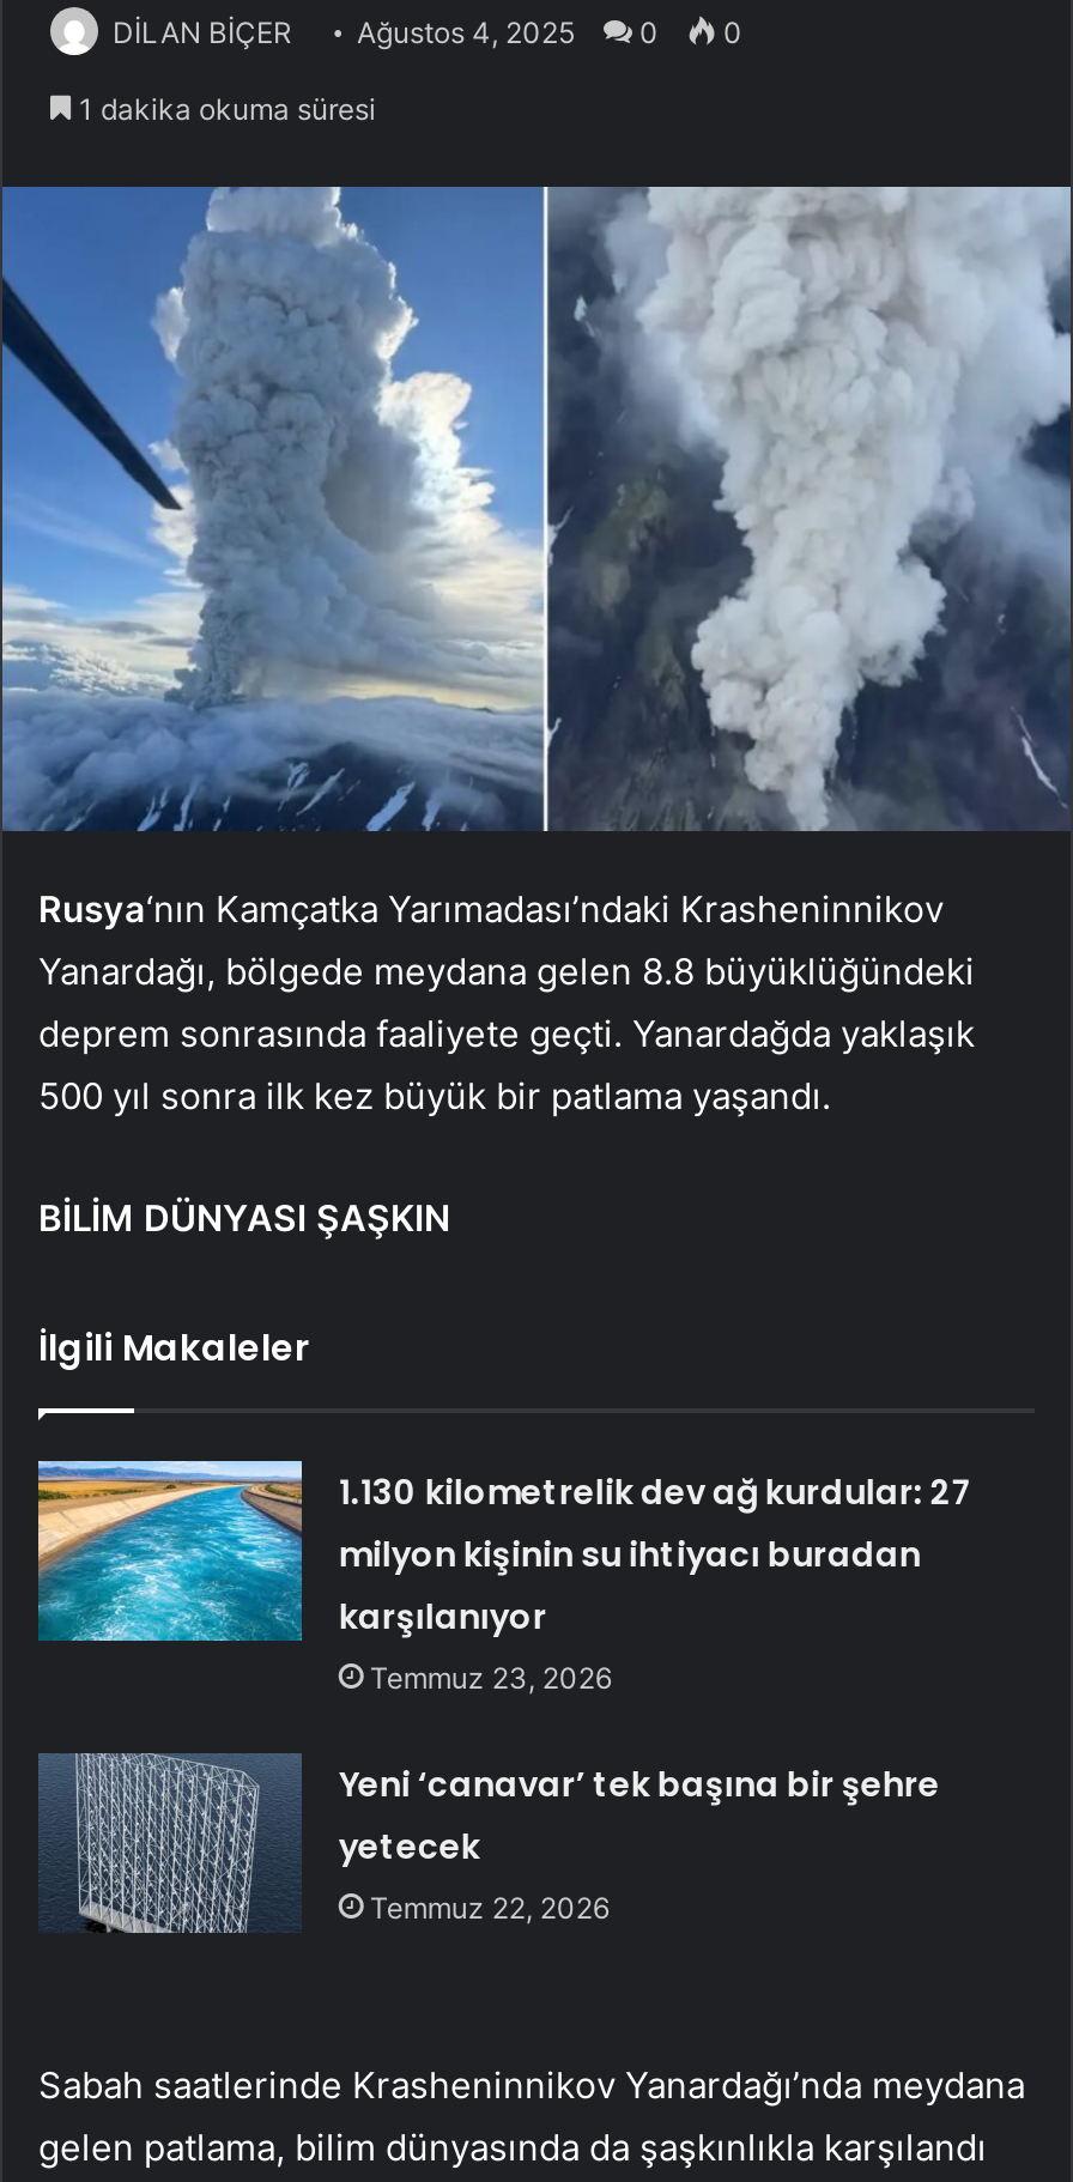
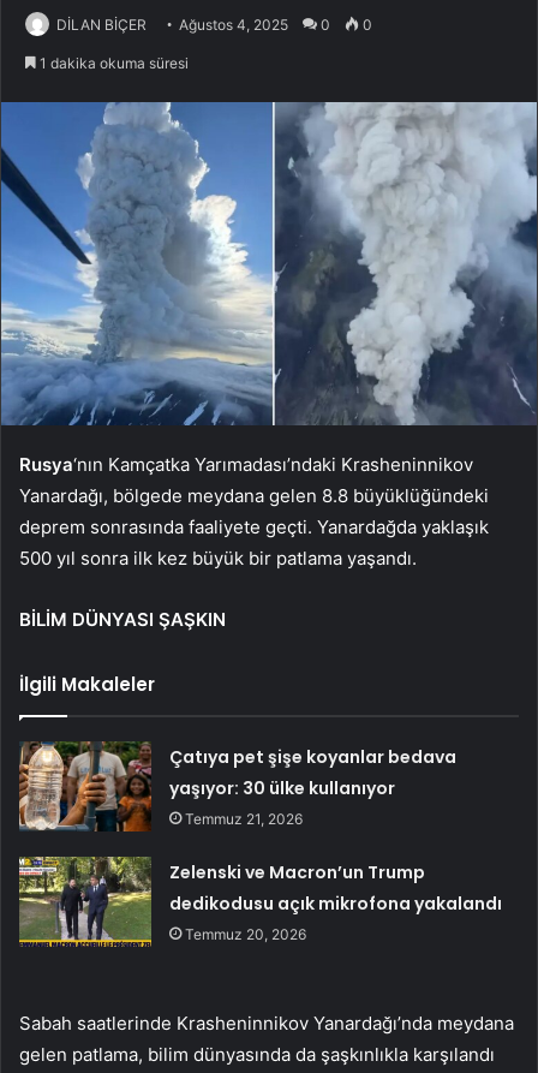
- [image]
- 1.130 kilometrelik dev ağ kurdular: 27
- milyon kişinin su ihtiyacı buradan
- karşılanıyor
- Temmuz 23, 2026
+ [image]
+ Çatıya pet şişe koyanlar bedava
+ yaşıyor: 30 ülke kullanıyor
+ Temmuz 21, 2026

- [image]
- Yeni ‘canavar’ tek başına bir şehre
- yetecek
- Temmuz 22, 2026
+ [image]
+ Zelenski ve Macron’un Trump
+ dedikodusu açık mikrofona yakalandı
+ Temmuz 20, 2026
